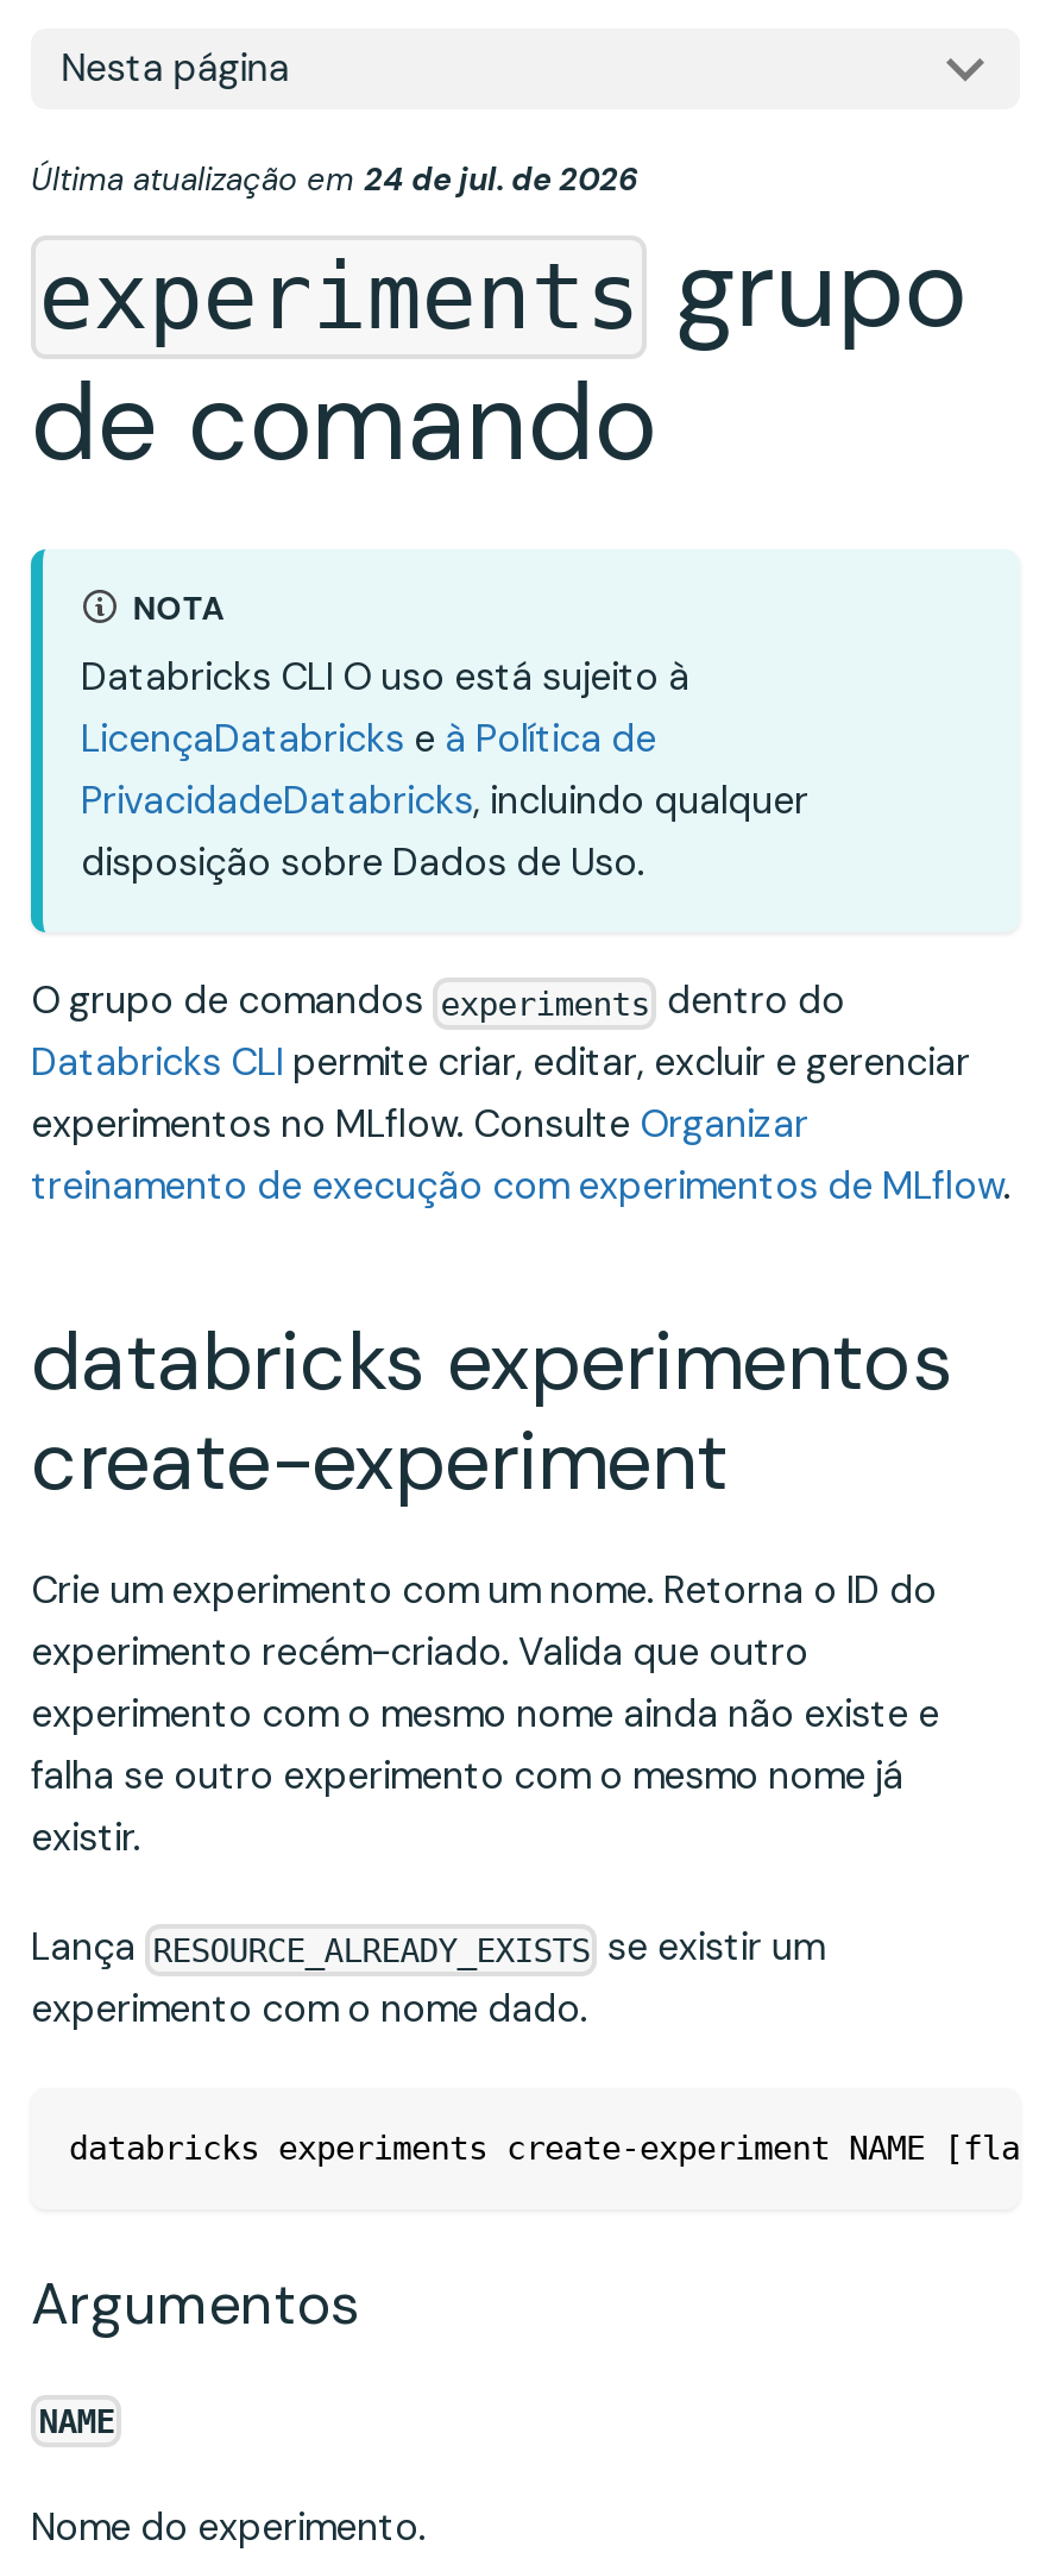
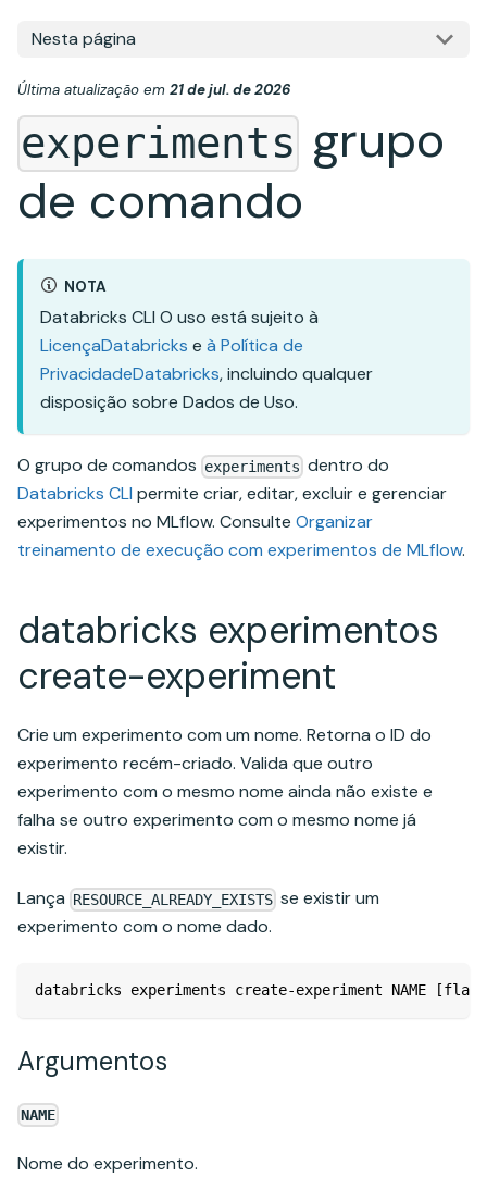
- Última atualização em 24 de jul. de 2026
+ Última atualização em 21 de jul. de 2026
